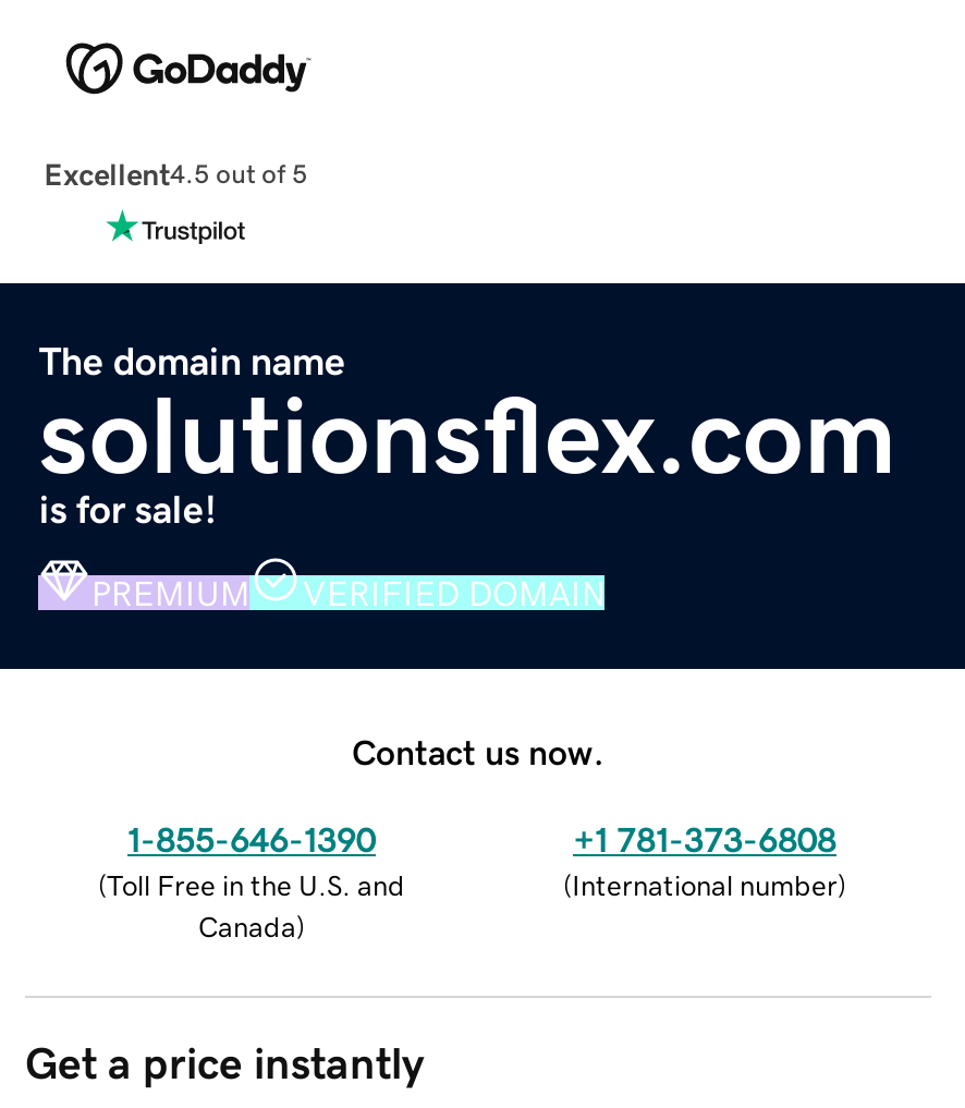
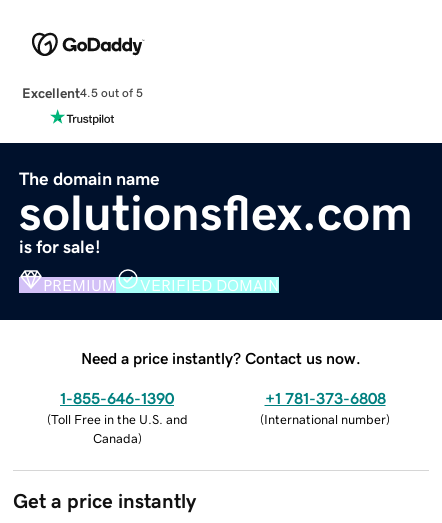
- Contact us now.
+ Need a price instantly? Contact us now.
